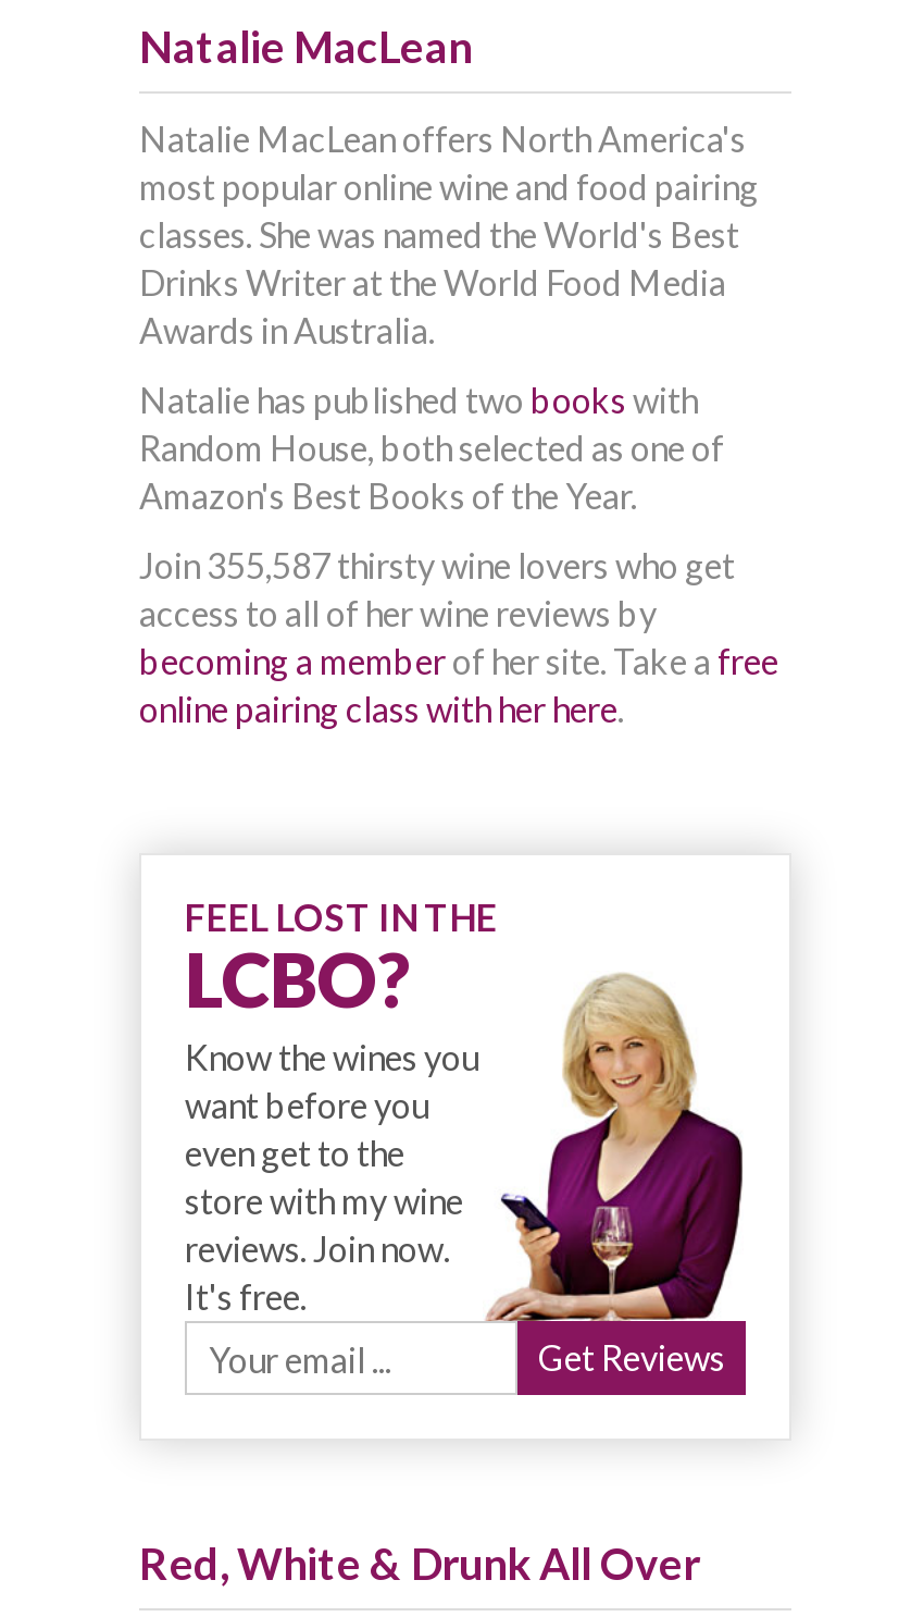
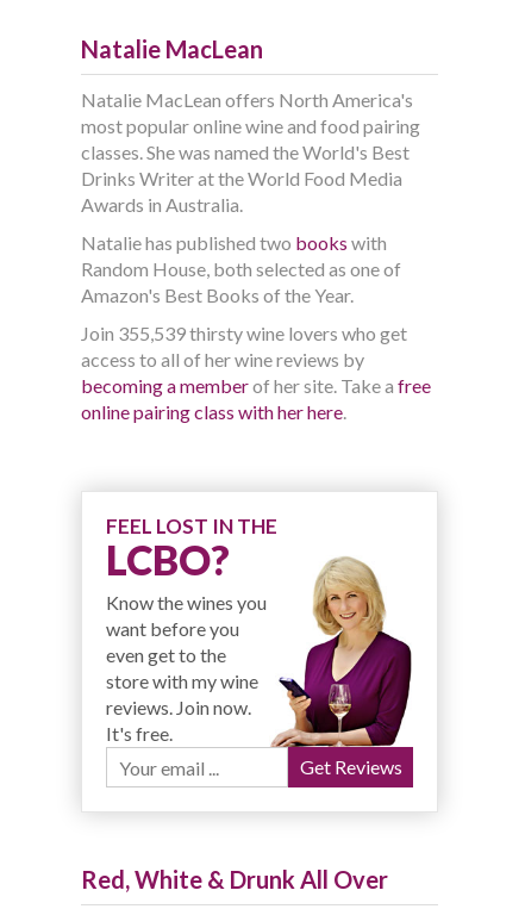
- Join 355,587 thirsty wine lovers who get
+ Join 355,539 thirsty wine lovers who get
